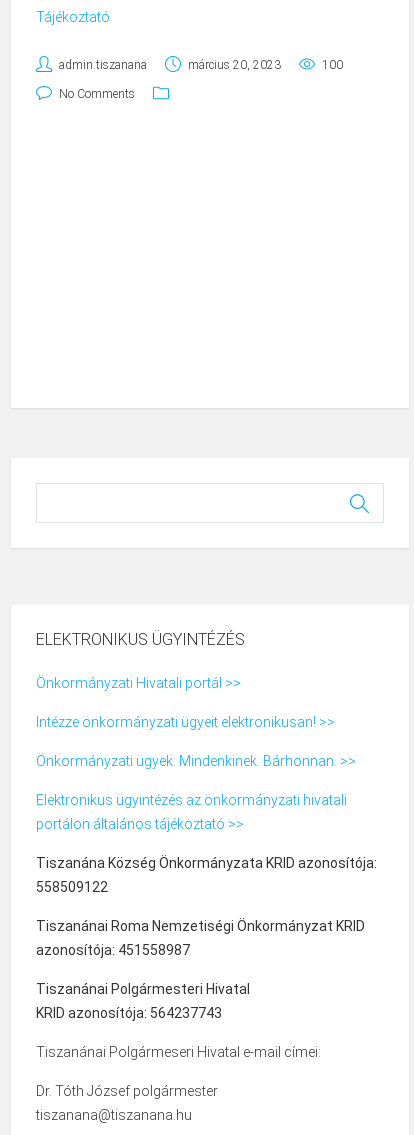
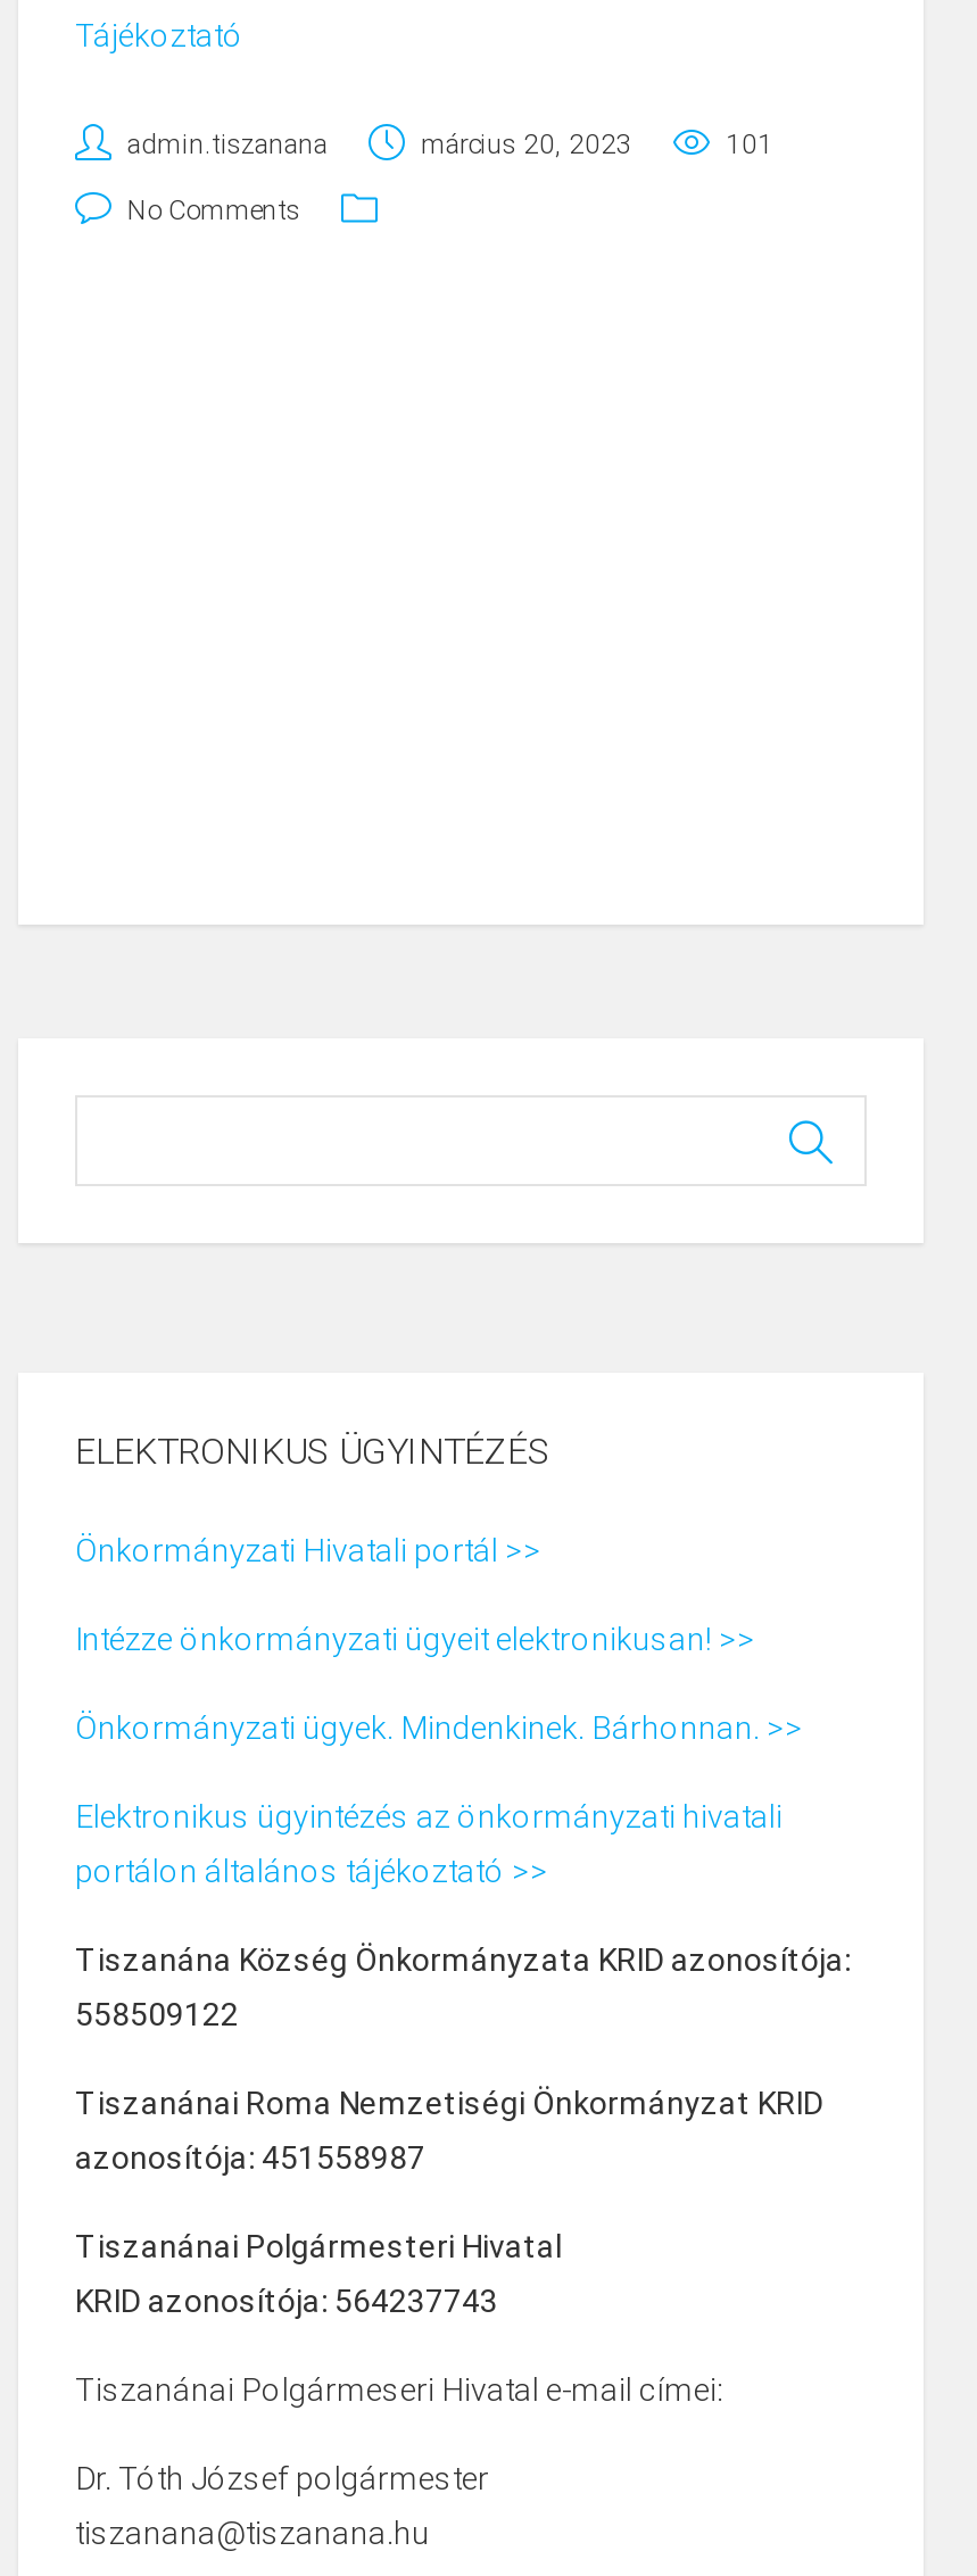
- 100
+ 101
